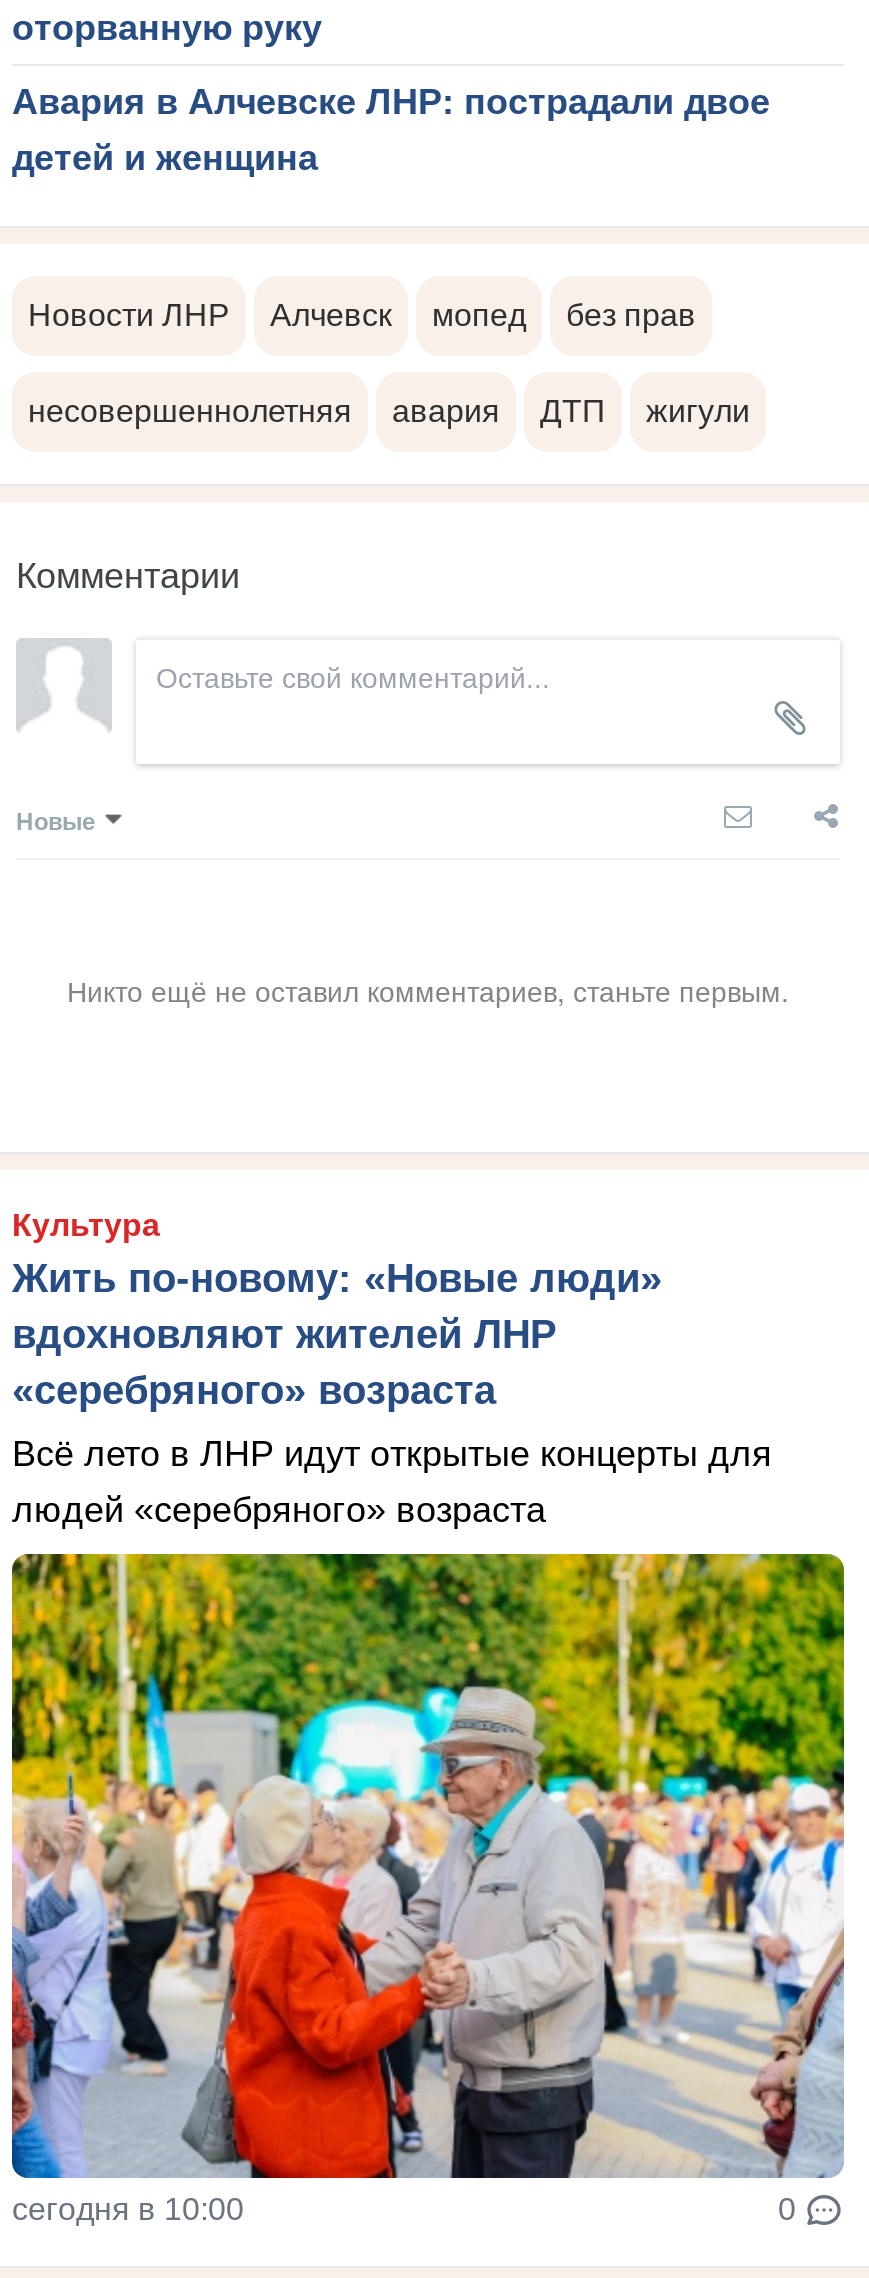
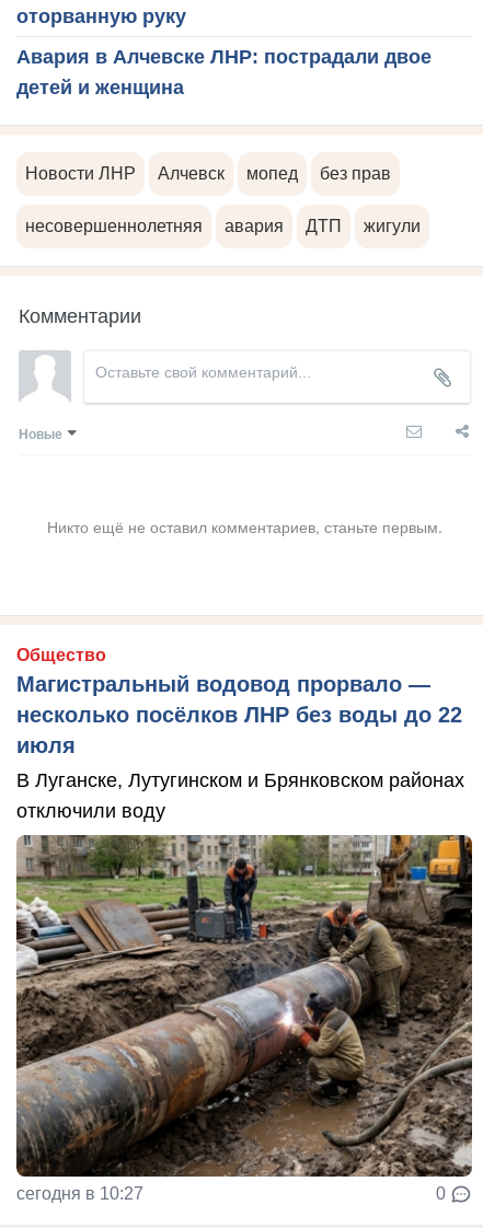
- Культура
- Жить по-новому: «Новые люди»
- вдохновляют жителей ЛНР
- «серебряного» возраста
+ Общество
+ Магистральный водовод прорвало —
+ несколько посёлков ЛНР без воды до 22
+ июля

- Всё лето в ЛНР идут открытые концерты для
- людей «серебряного» возраста
+ В Луганске, Лутугинском и Брянковском районах
+ отключили воду

- [image]
- сегодня в 10:00
+ [image]
+ сегодня в 10:27
